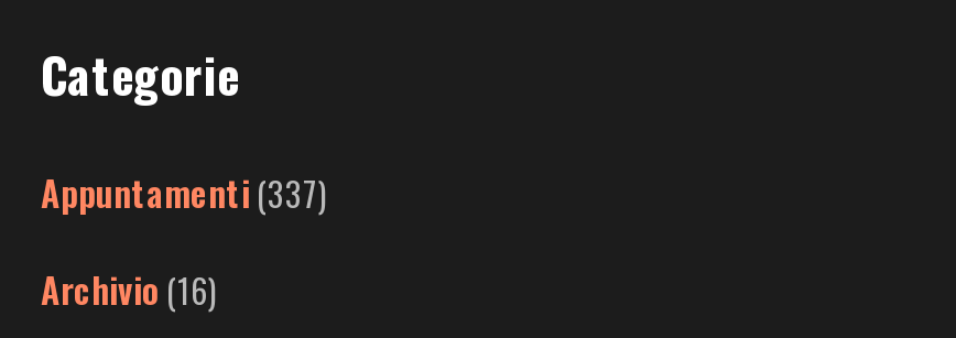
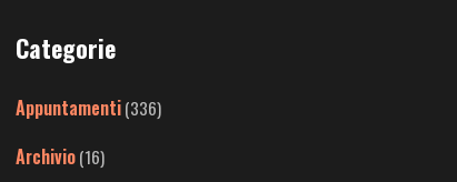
- Appuntamenti (337)
+ Appuntamenti (336)
